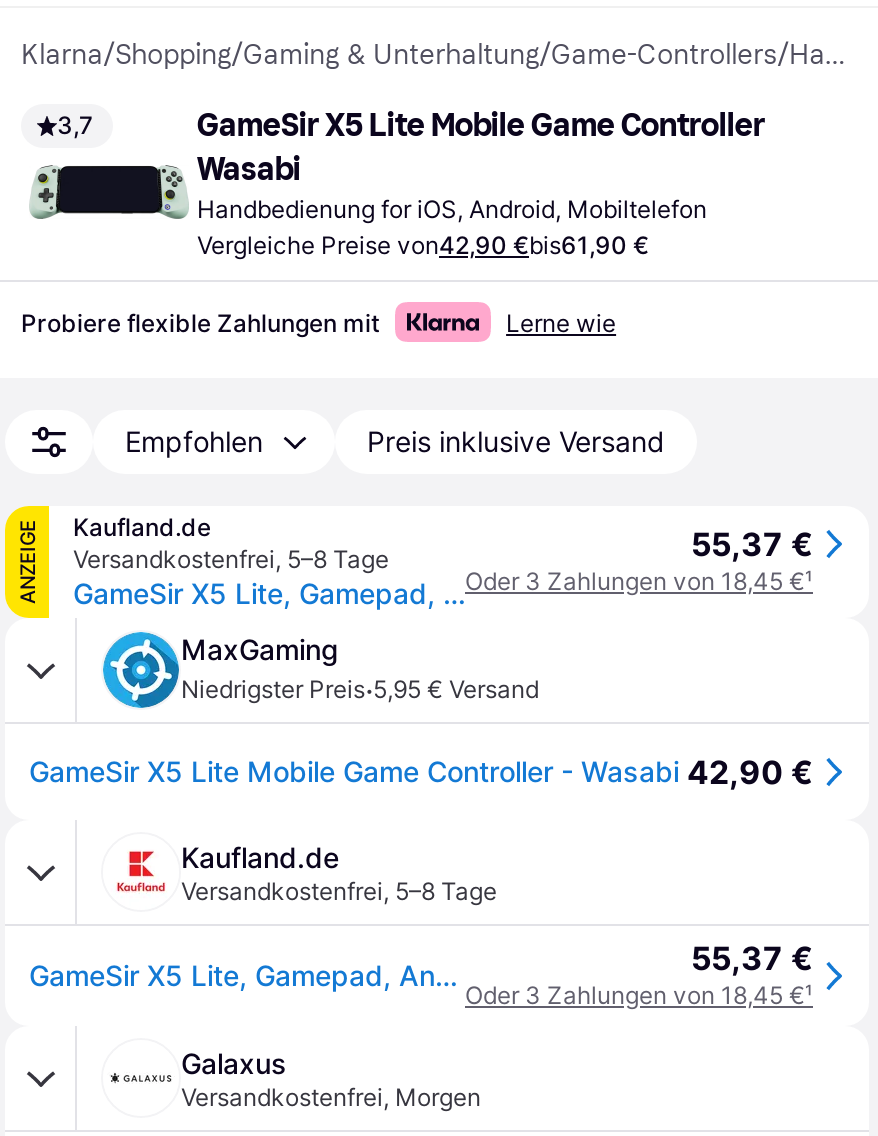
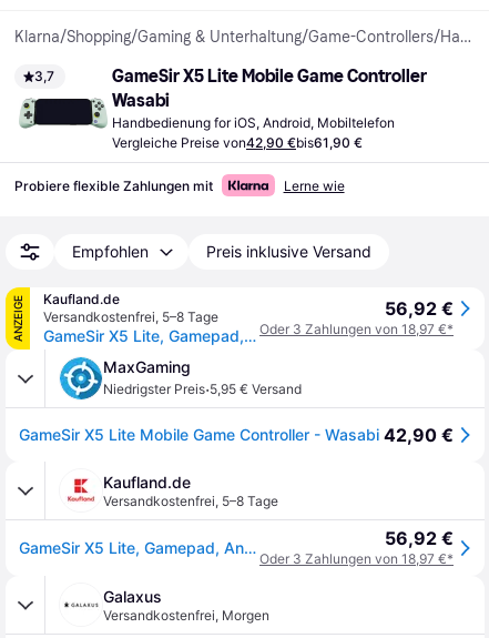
- 55,37 €
+ 56,92 €

- Oder 3 Zahlungen von 18,45 €¹
+ Oder 3 Zahlungen von 18,97 €*

- 55,37 €
+ 56,92 €

- Oder 3 Zahlungen von 18,45 €¹
+ Oder 3 Zahlungen von 18,97 €*
